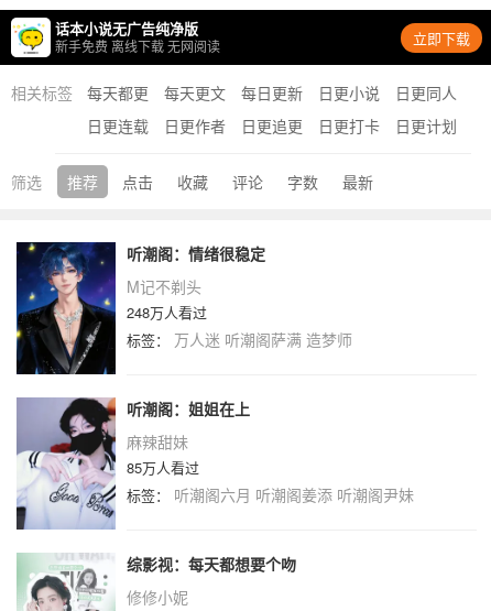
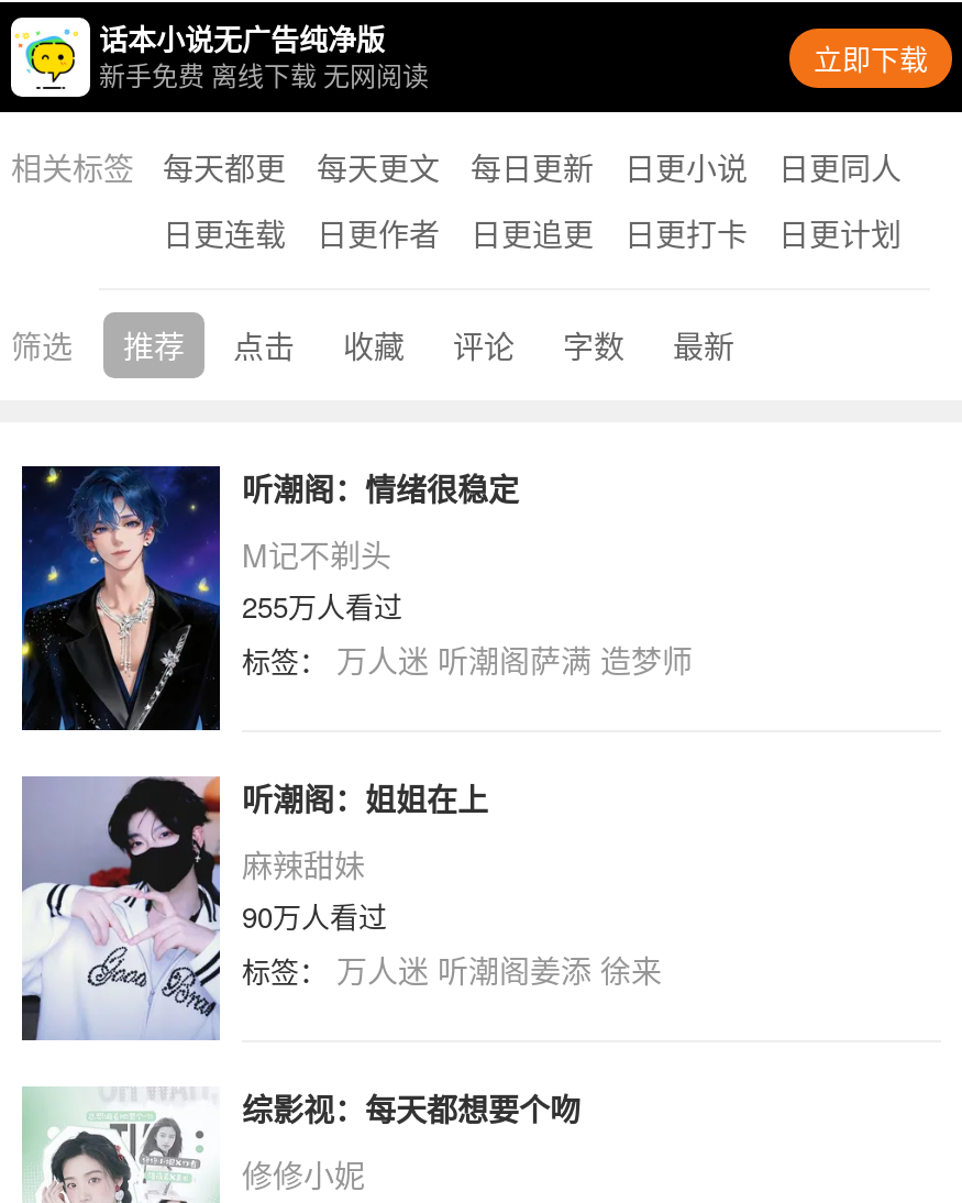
- 248万人看过
+ 255万人看过

- 85万人看过
- 标签：听潮阁六月 听潮阁姜添 听潮阁尹妹
+ 90万人看过
+ 标签：万人迷 听潮阁姜添 徐来
